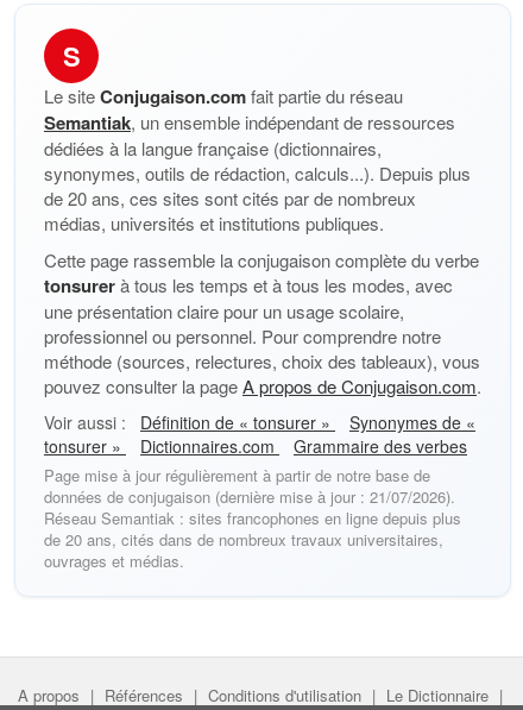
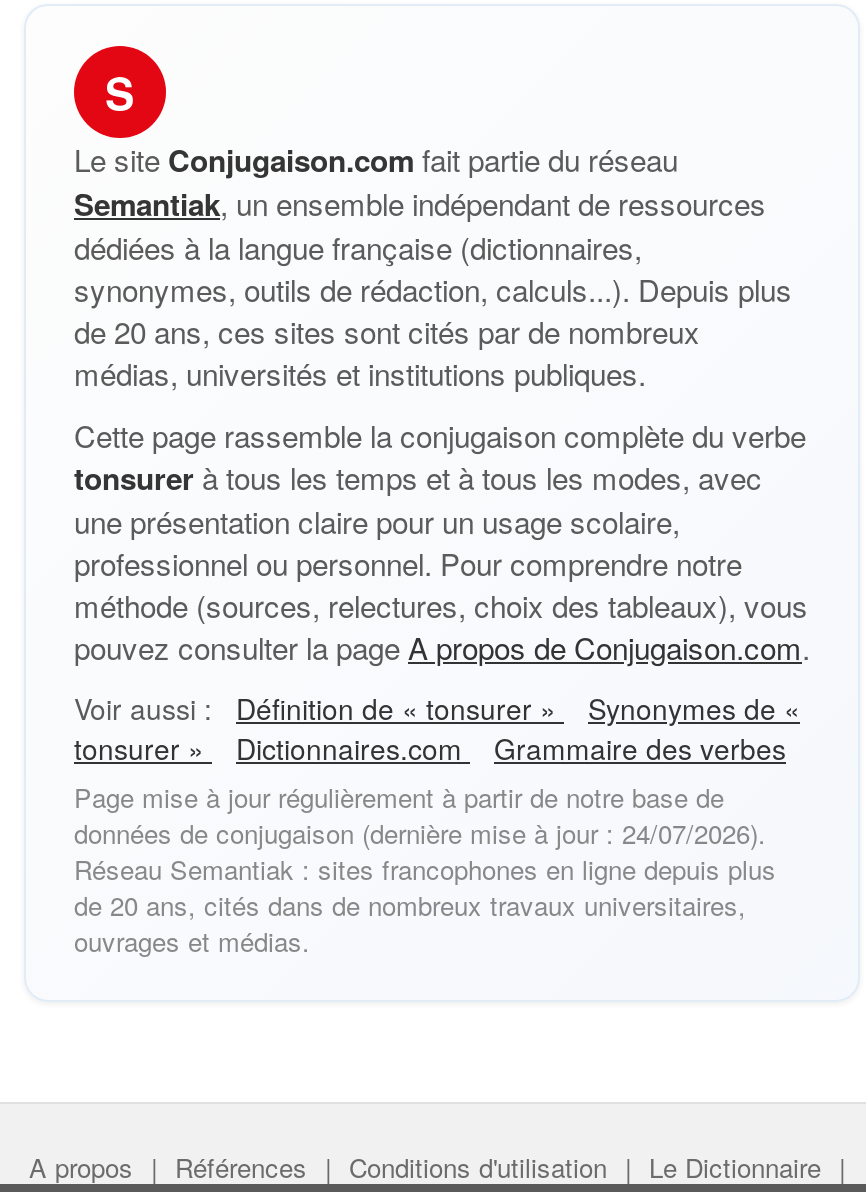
- données de conjugaison (dernière mise à jour : 21/07/2026).
+ données de conjugaison (dernière mise à jour : 24/07/2026).
